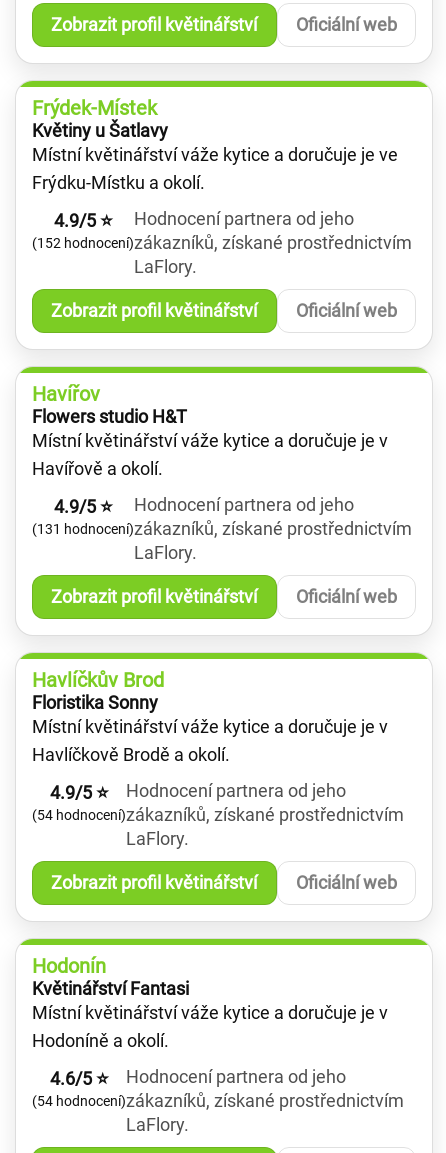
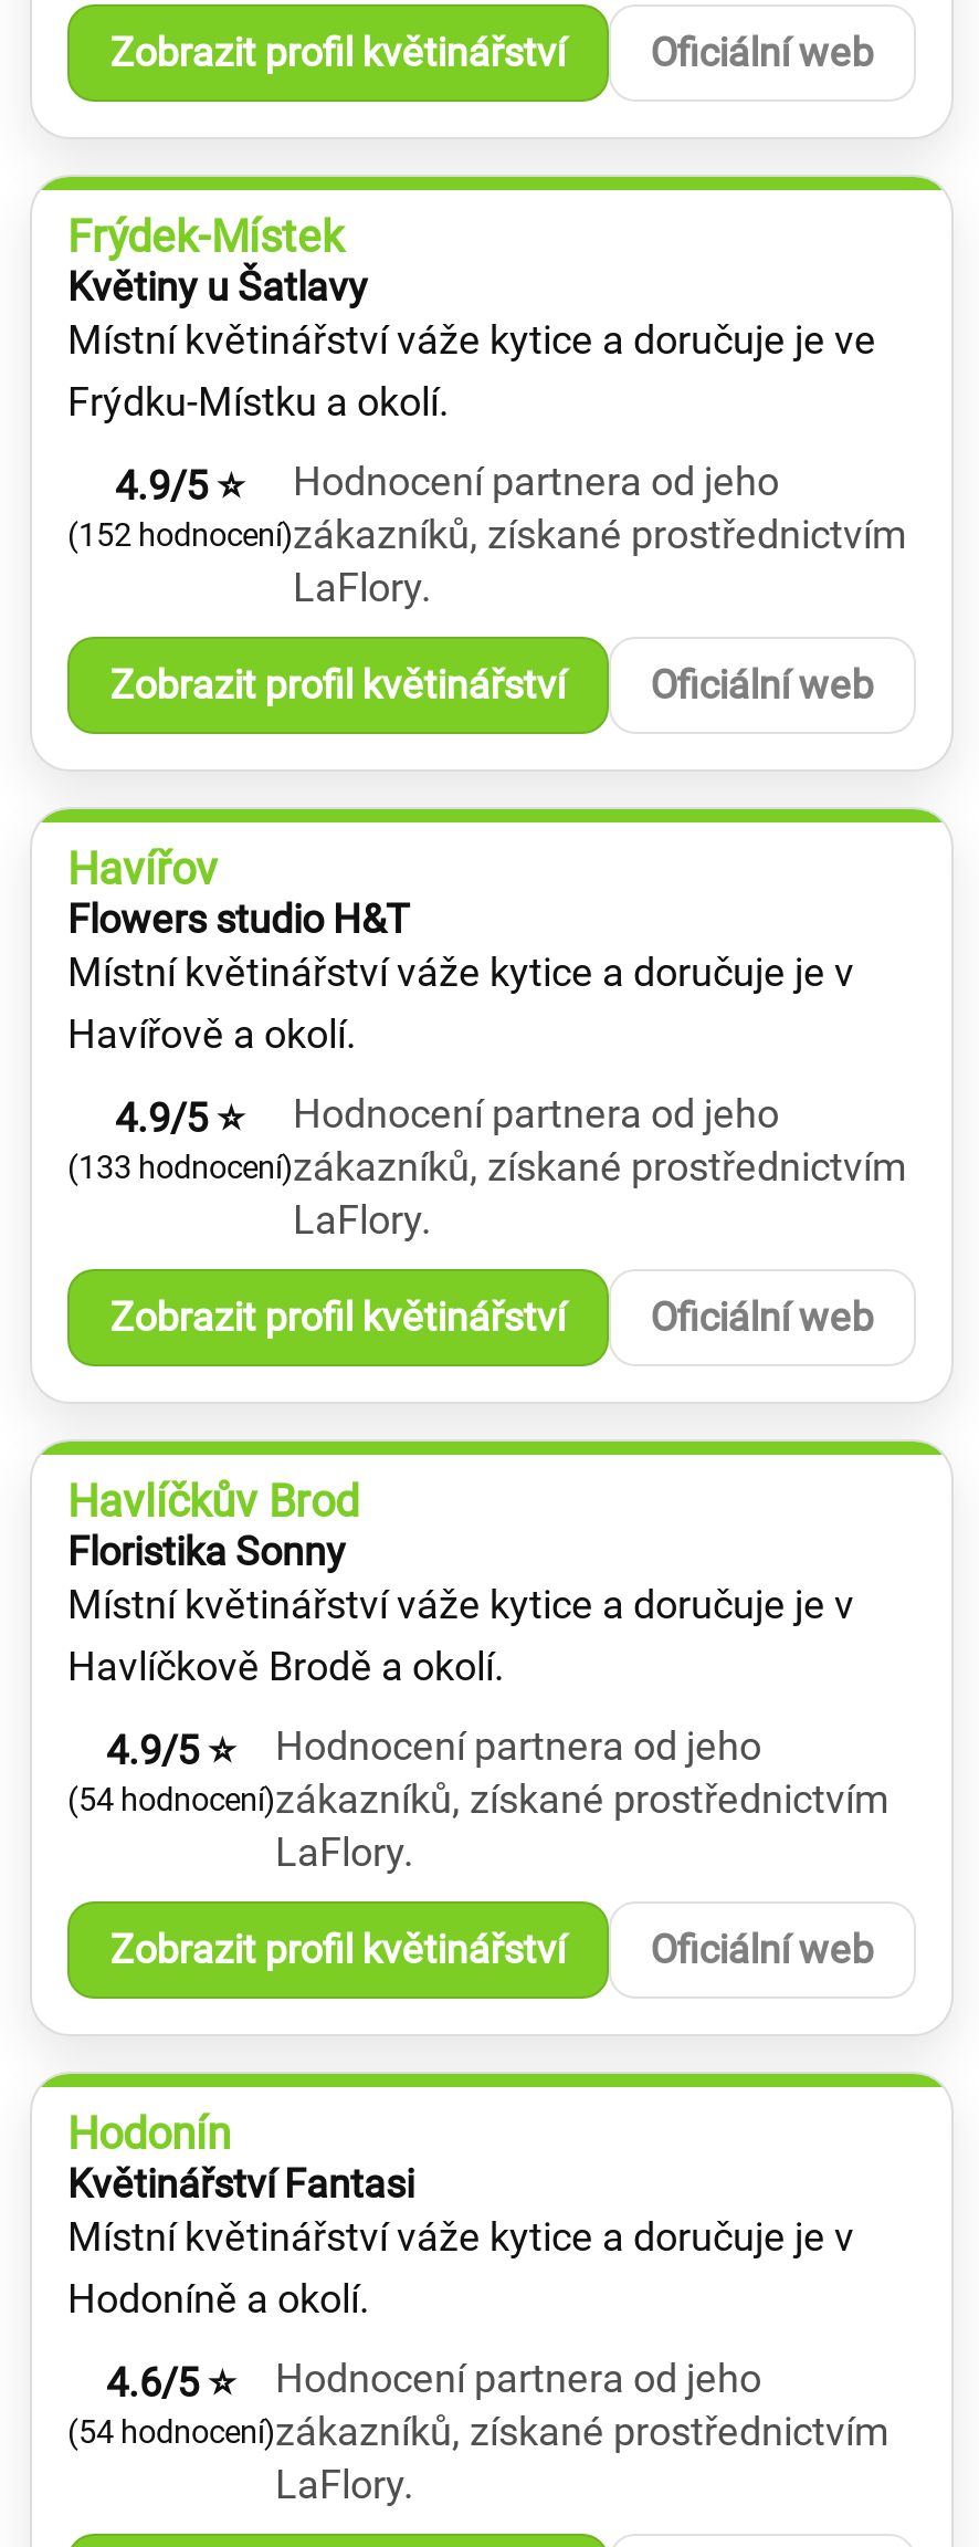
- (131 hodnocení) zákazníků, získané prostřednictvím
+ (133 hodnocení) zákazníků, získané prostřednictvím
